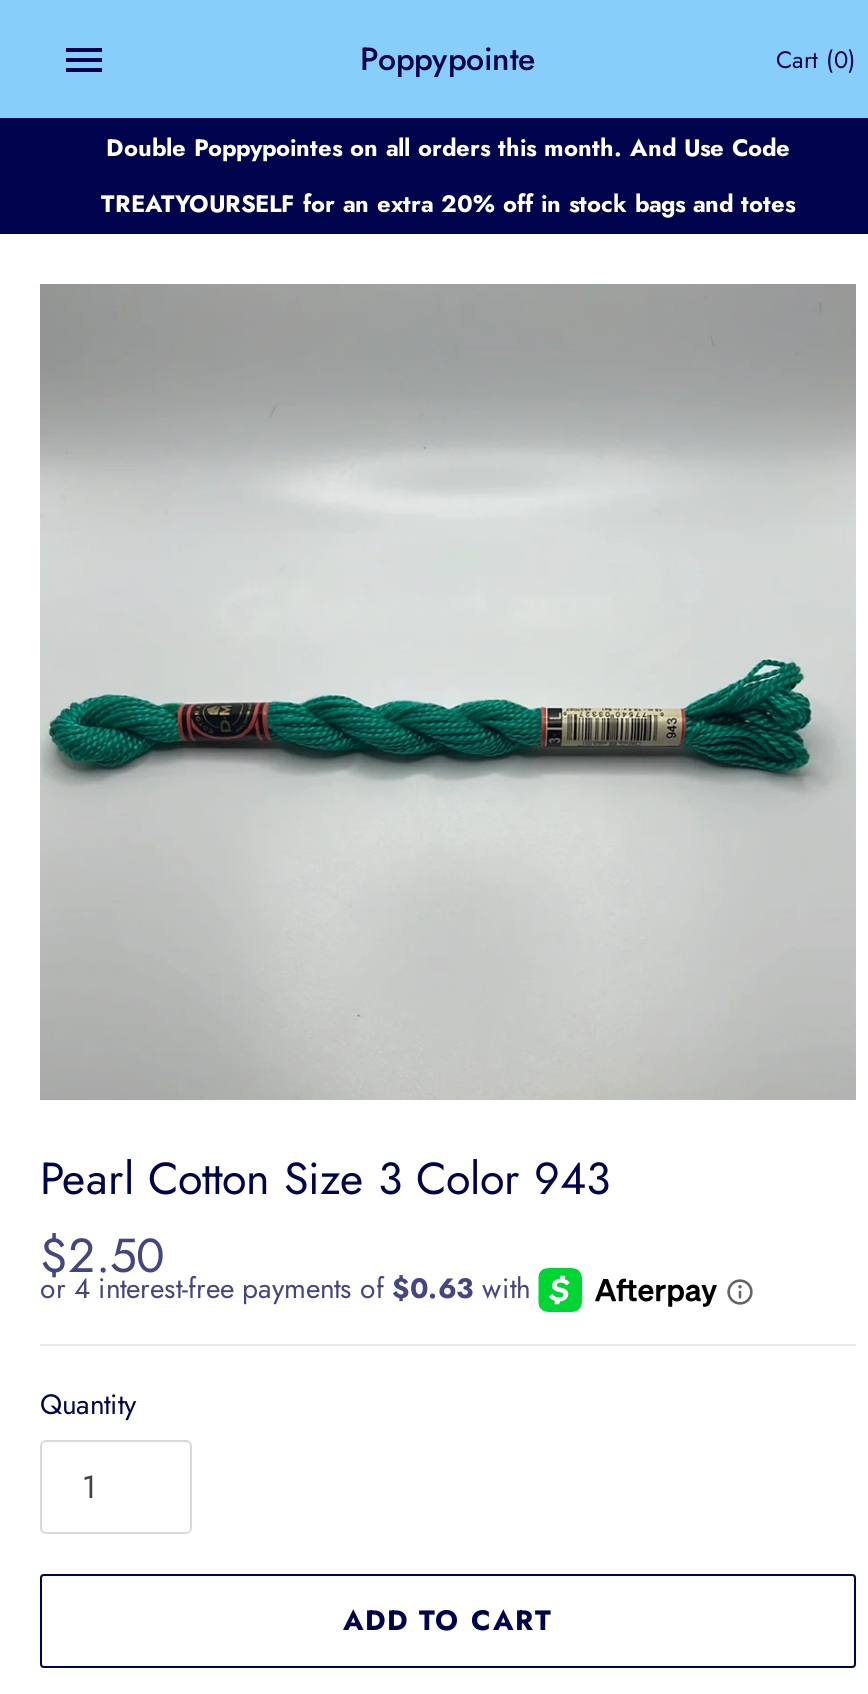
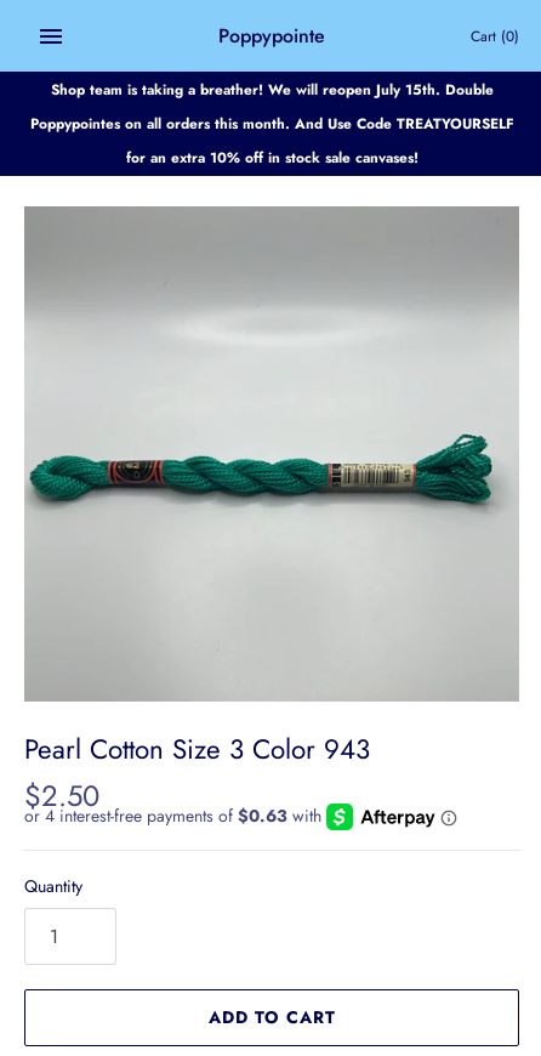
- Double Poppypointes on all orders this month. And Use Code
- TREATYOURSELF for an extra 20% off in stock bags and totes
+ Shop team is taking a breather! We will reopen July 15th. Double
+ Poppypointes on all orders this month. And Use Code TREATYOURSELF
+ for an extra 10% off in stock sale canvases!
